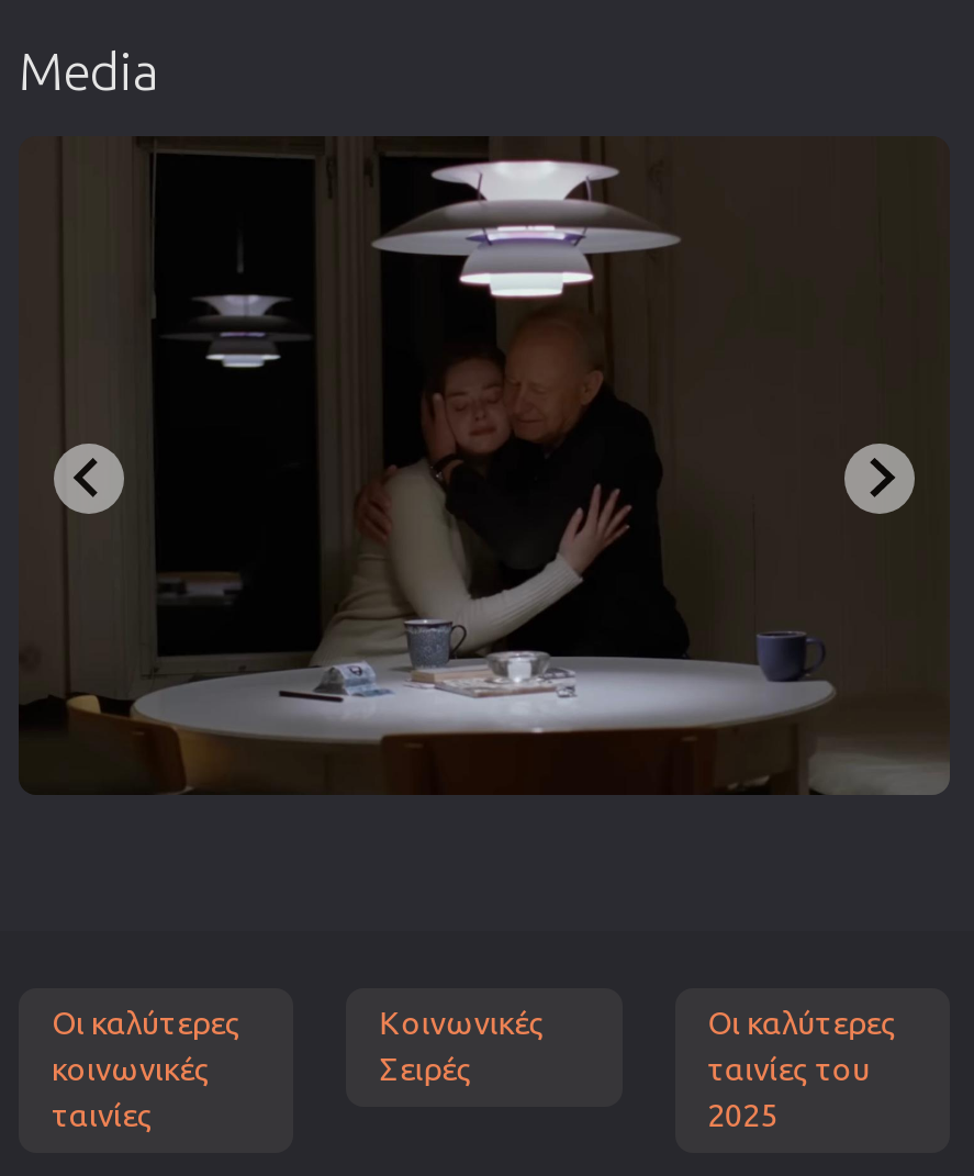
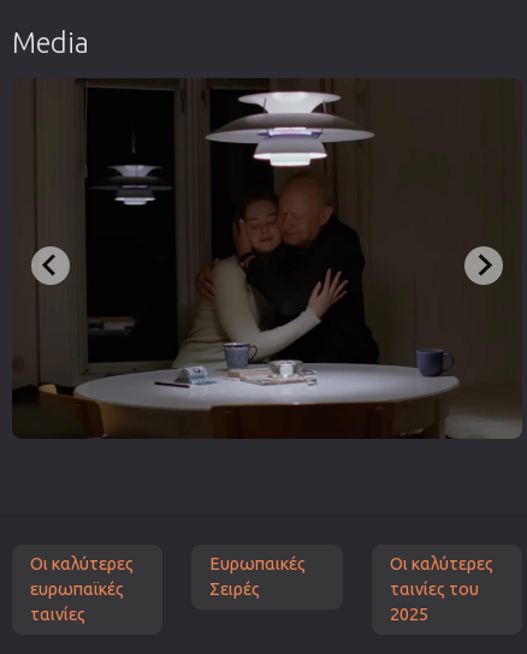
- Κοινωνικές
+ Ευρωπαικές

- κοινωνικές
+ ευρωπαϊκές
